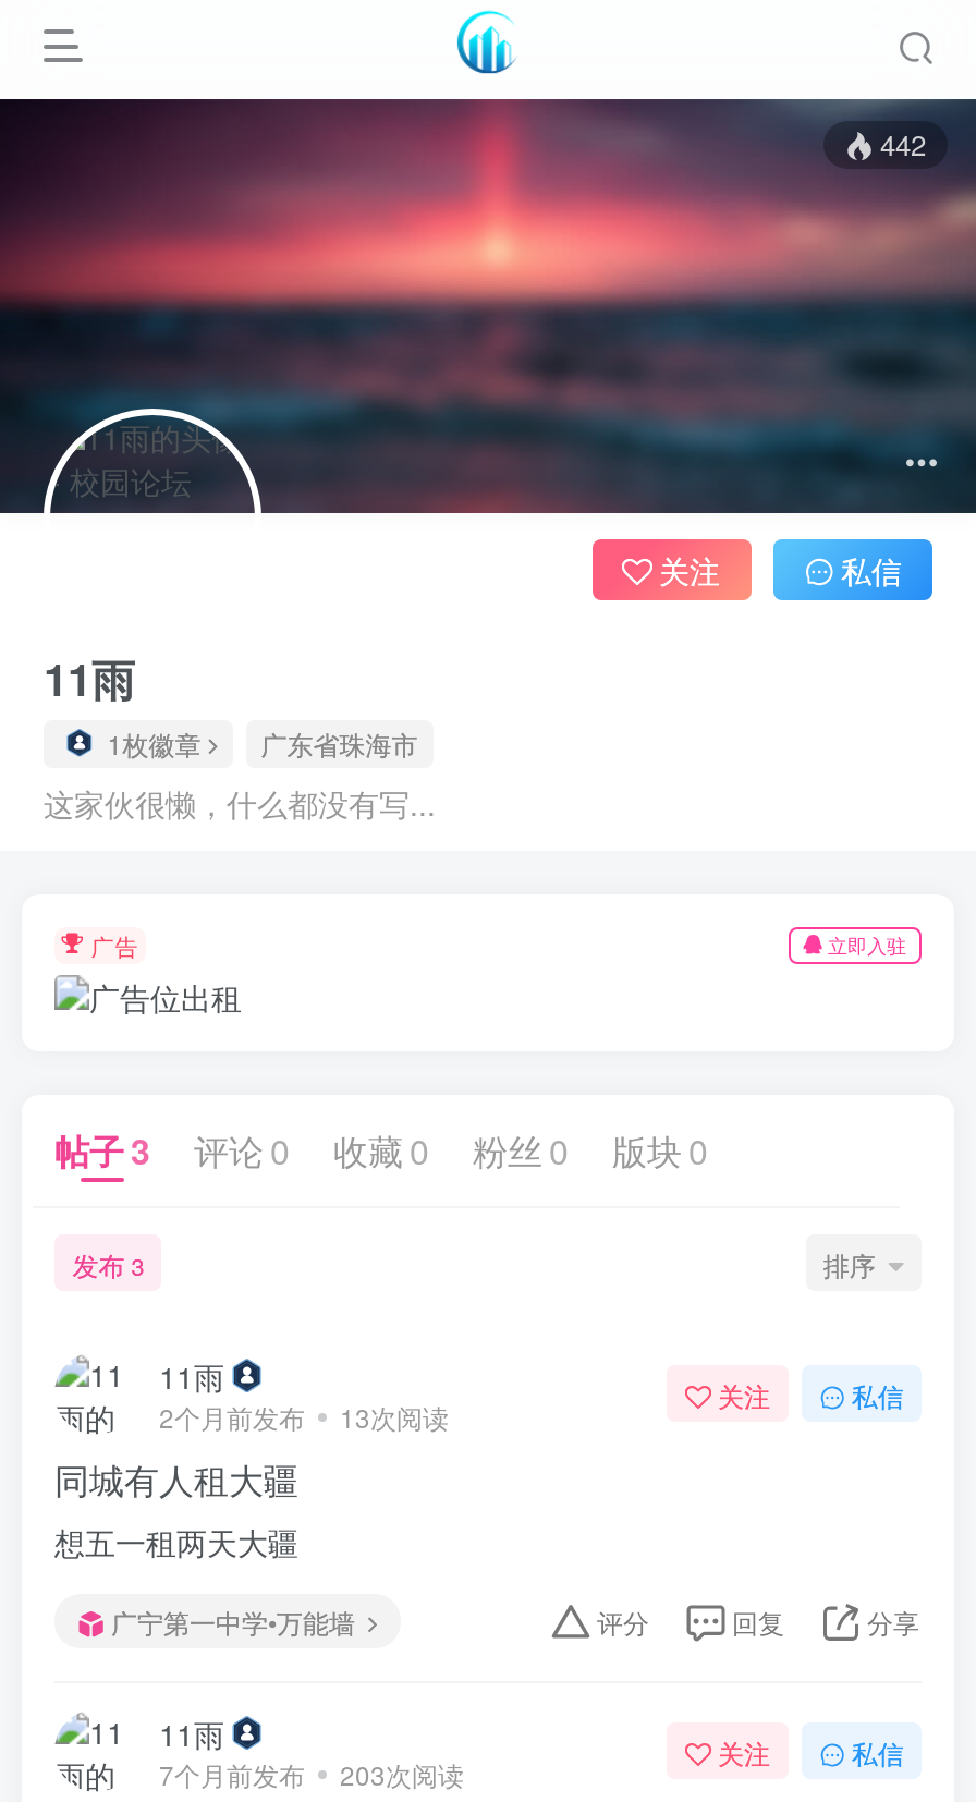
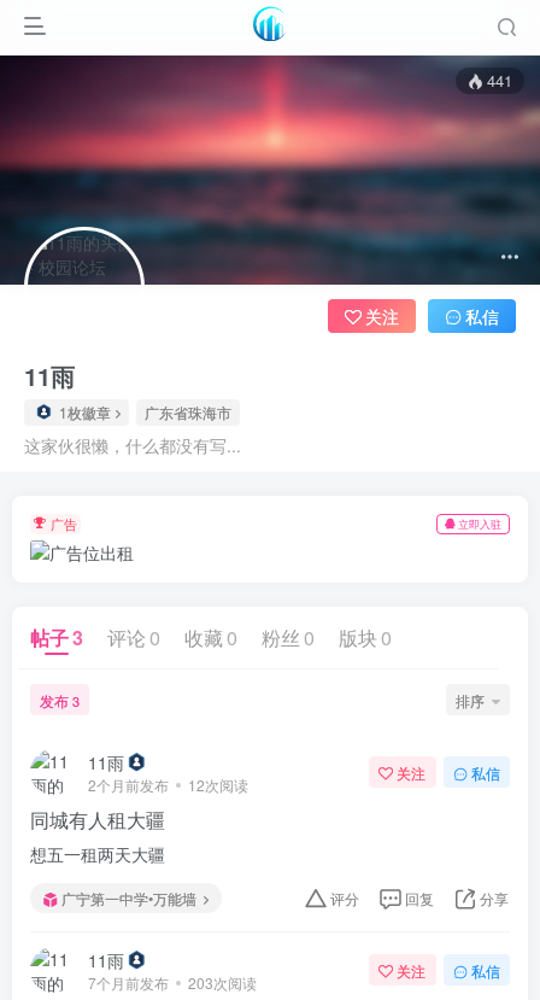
- 442
+ 441

- 2个月前发布 13次阅读
+ 2个月前发布 12次阅读
